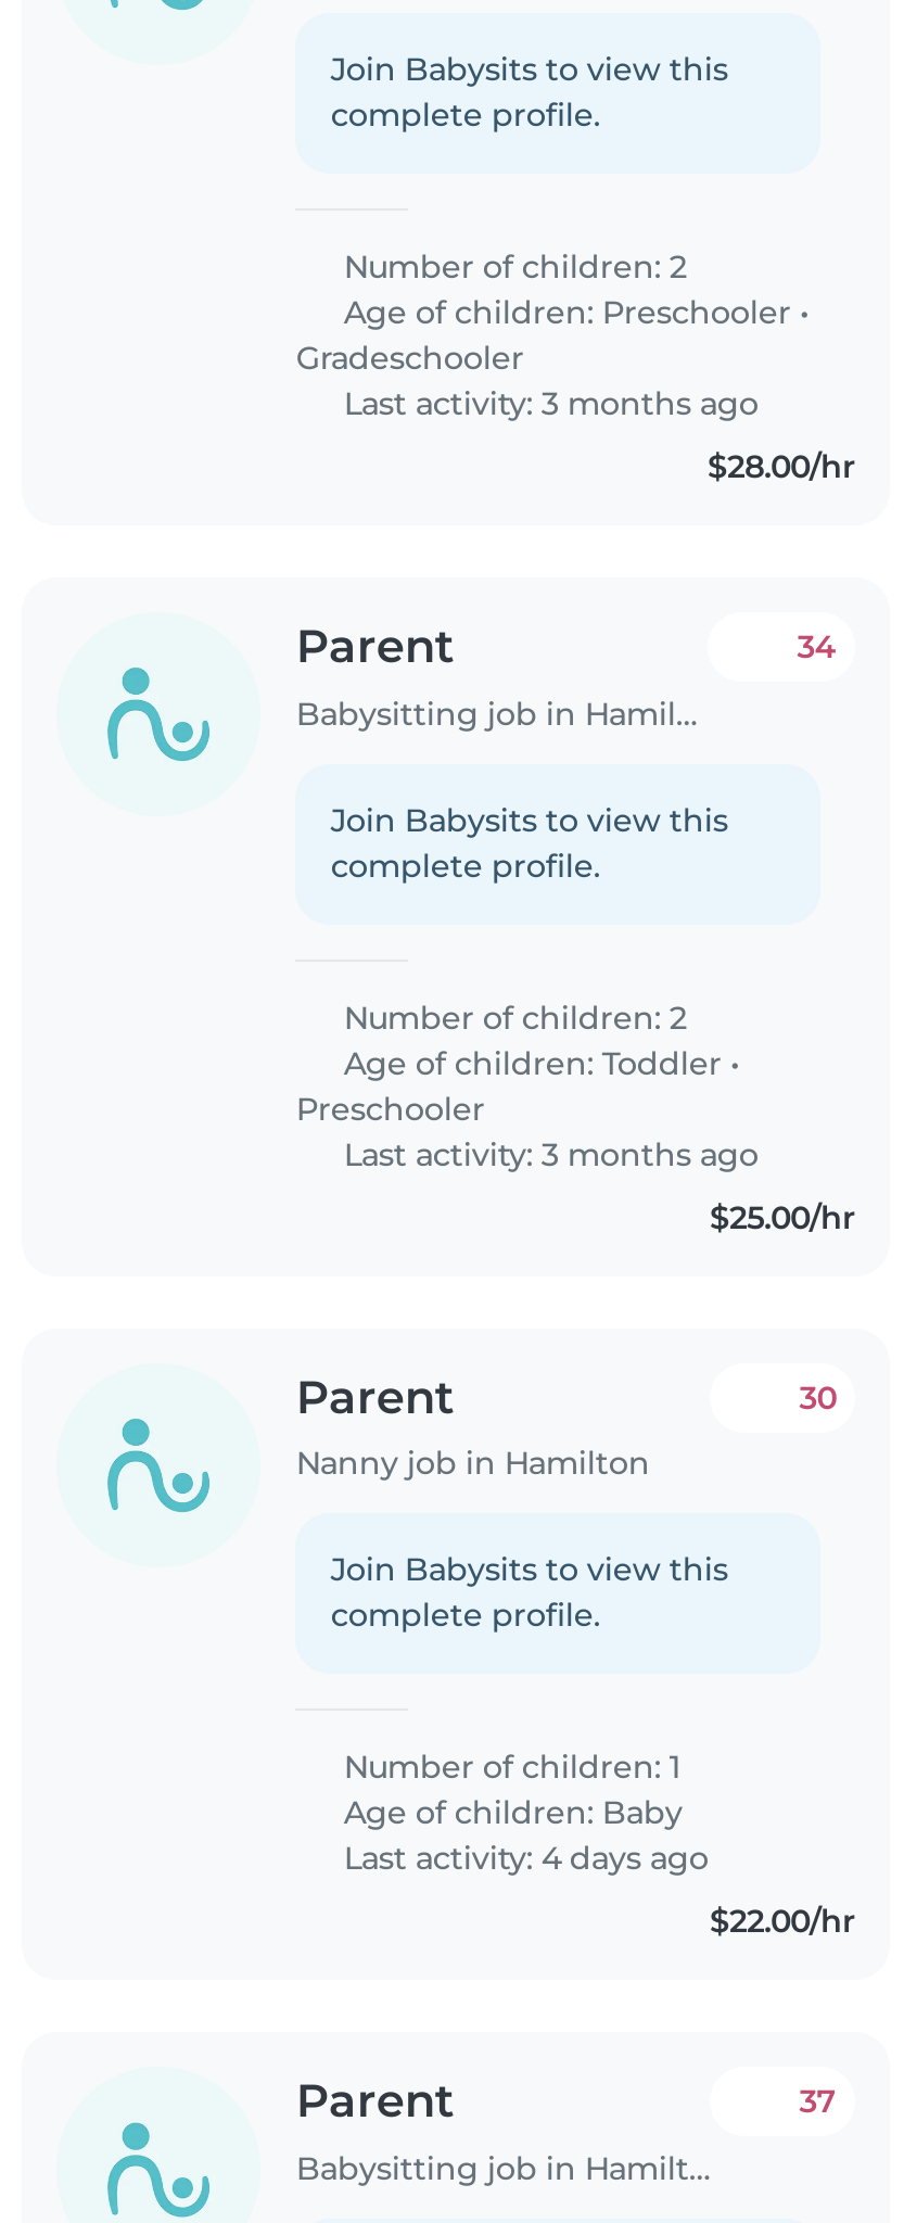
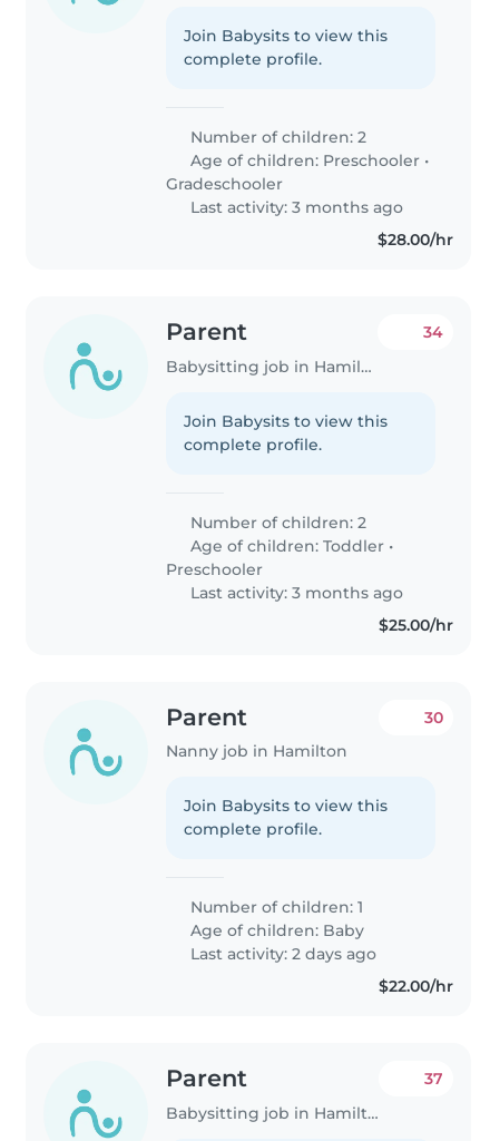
- Last activity: 4 days ago
+ Last activity: 2 days ago
